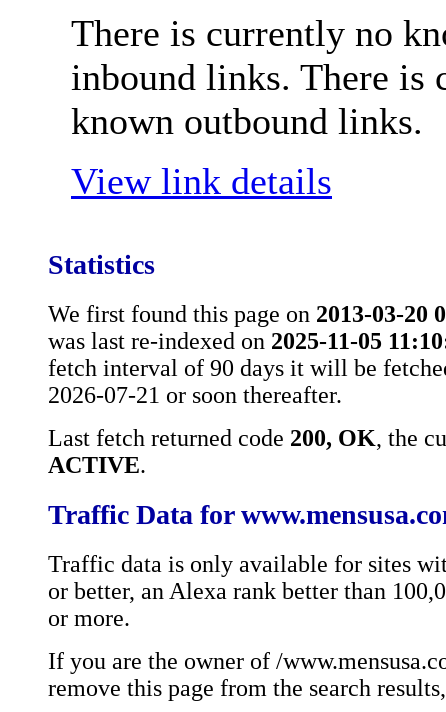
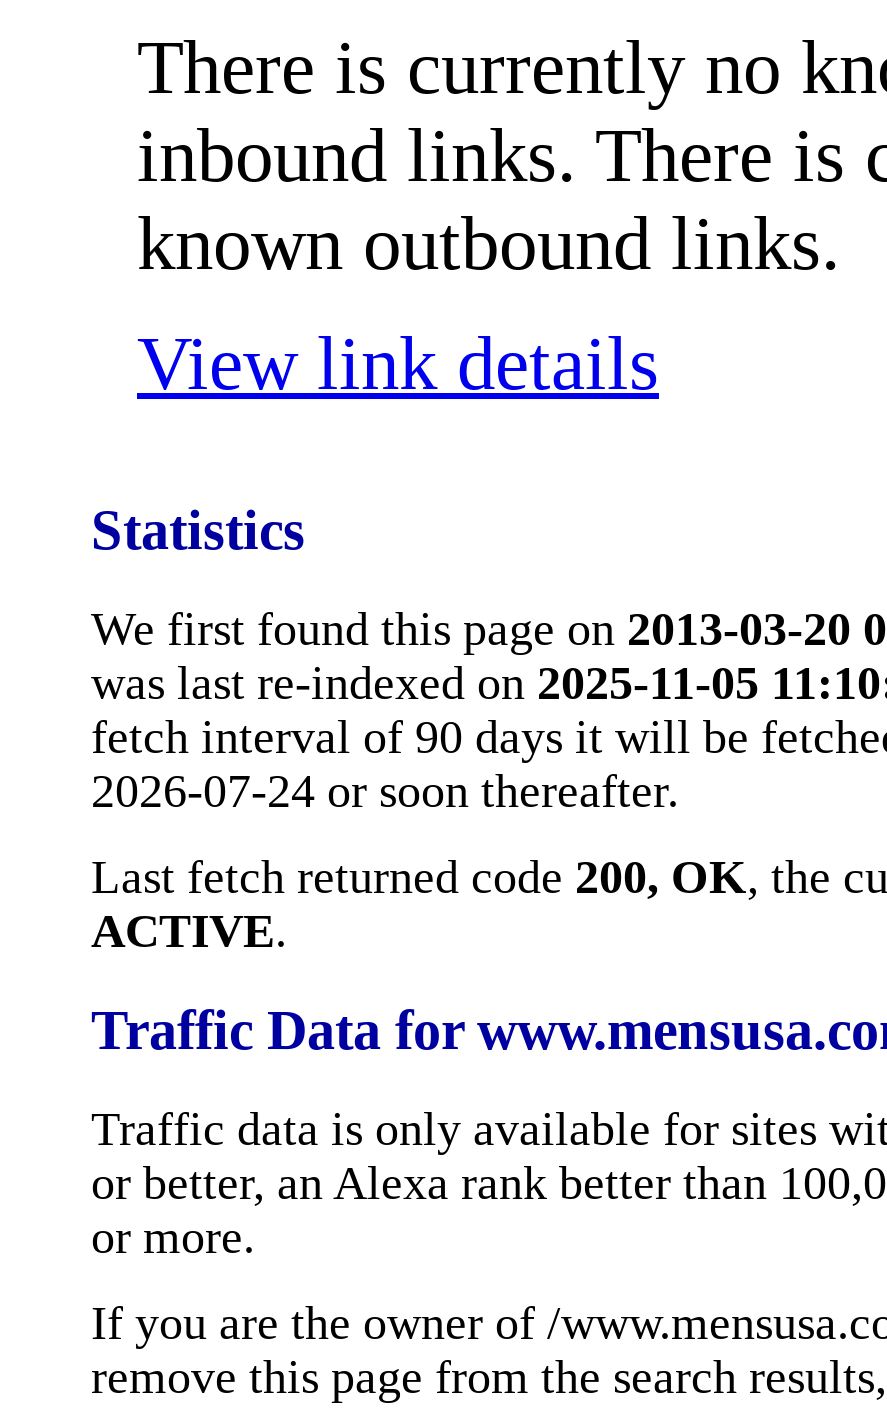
- 2026-07-21 or soon thereafter.
+ 2026-07-24 or soon thereafter.
